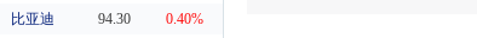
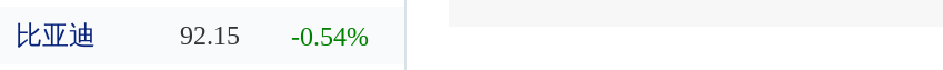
- 94.30
+ 92.15

- 0.40%
+ -0.54%
